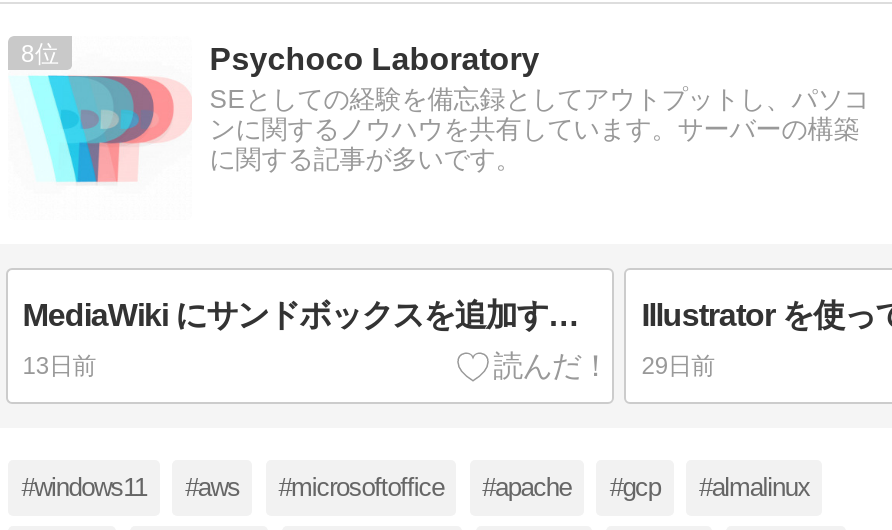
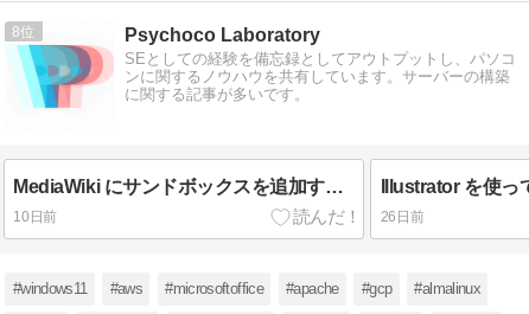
- 13日前
+ 10日前

- 29日前
+ 26日前
